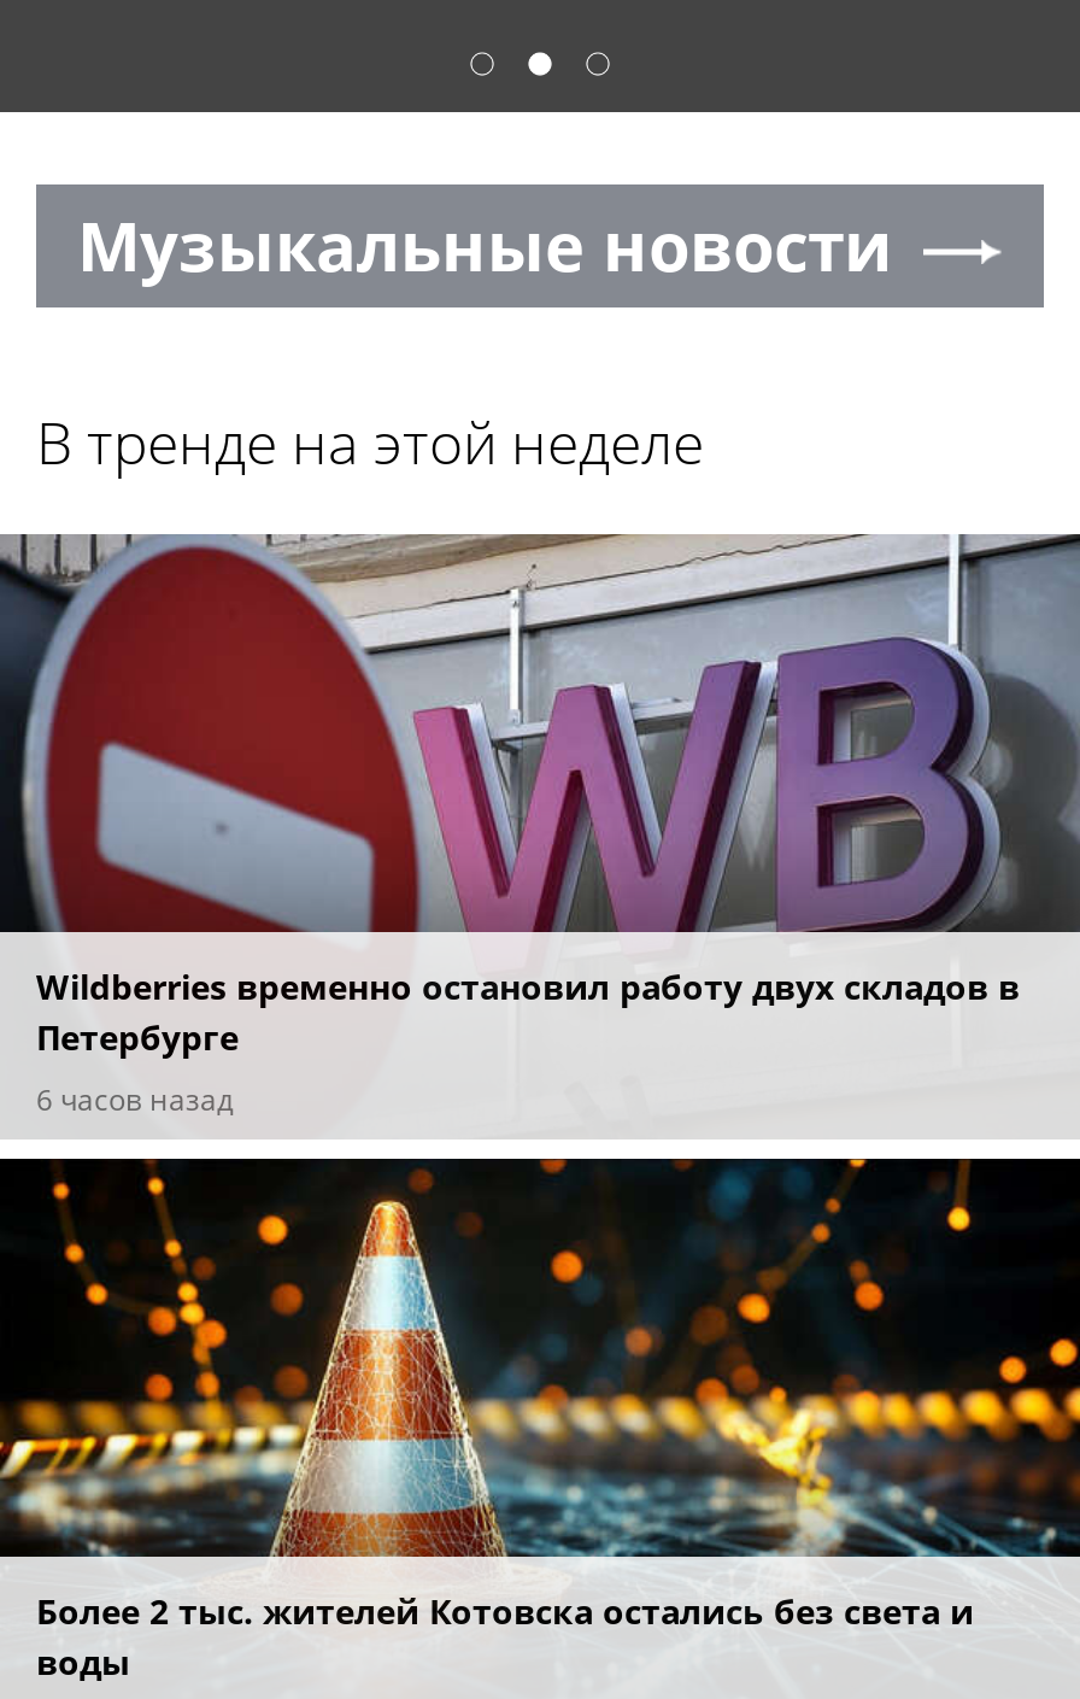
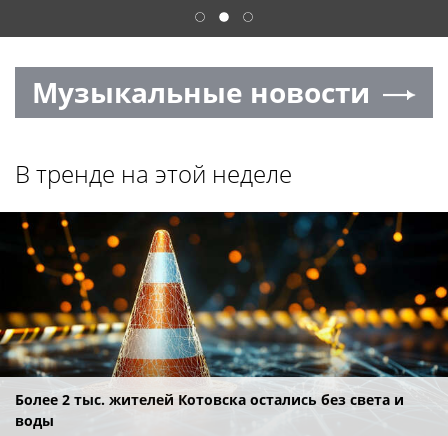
- [image]
- Wildberries временно остановил работу двух складов в
- Петербурге
- 6 часов назад
